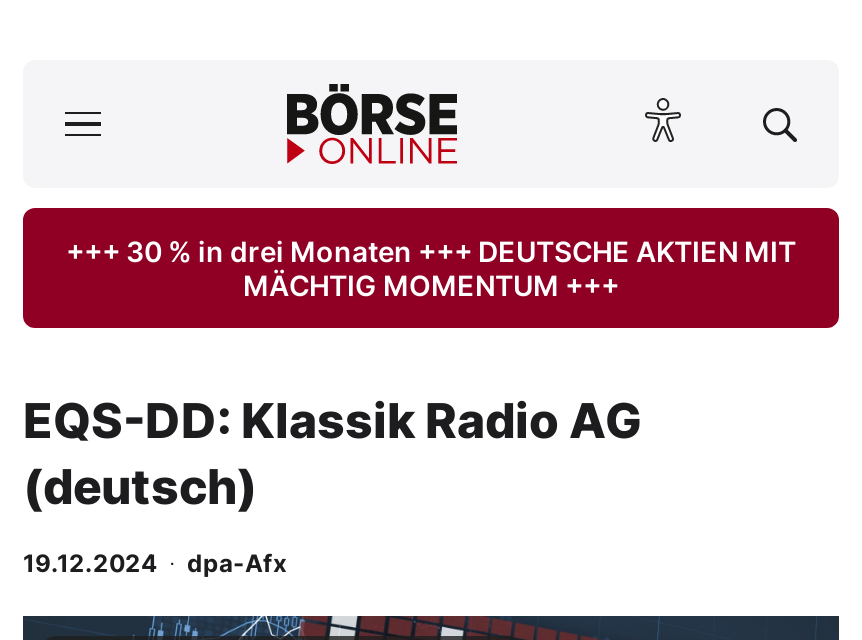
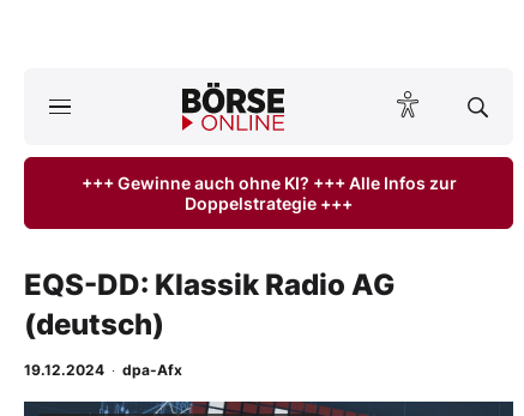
- +++ 30 % in drei Monaten +++ DEUTSCHE AKTIEN MIT
- MÄCHTIG MOMENTUM +++
+ +++ Gewinne auch ohne KI? +++ Alle Infos zur
+ Doppelstrategie +++
